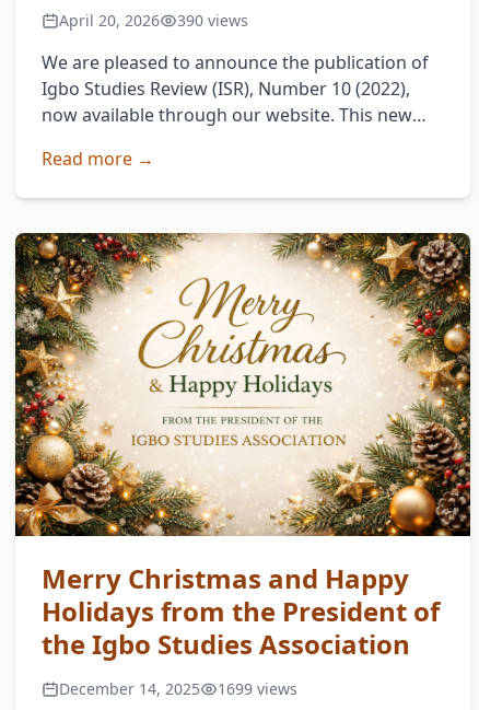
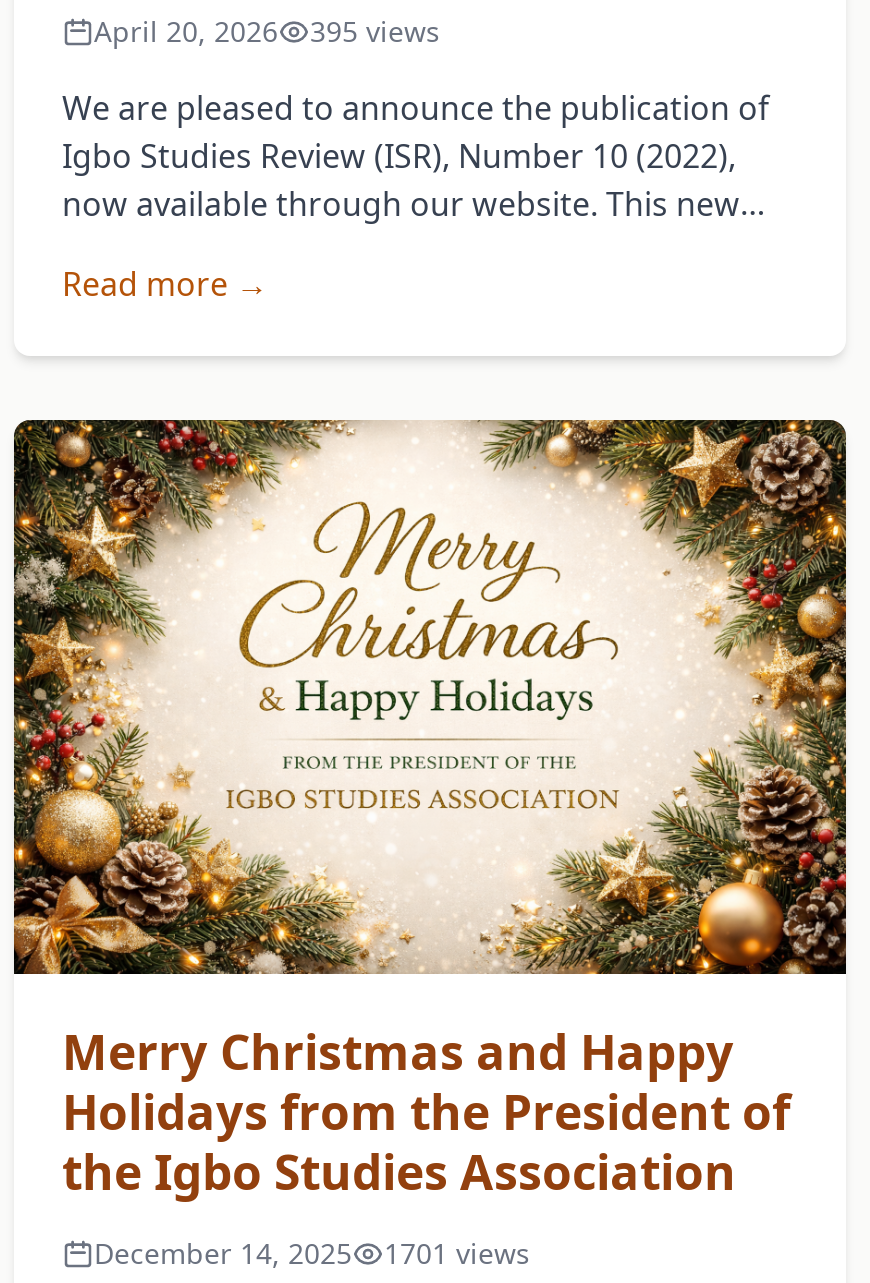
- April 20, 2026 390 views
+ April 20, 2026 395 views

- December 14, 2025 1699 views
+ December 14, 2025 1701 views
